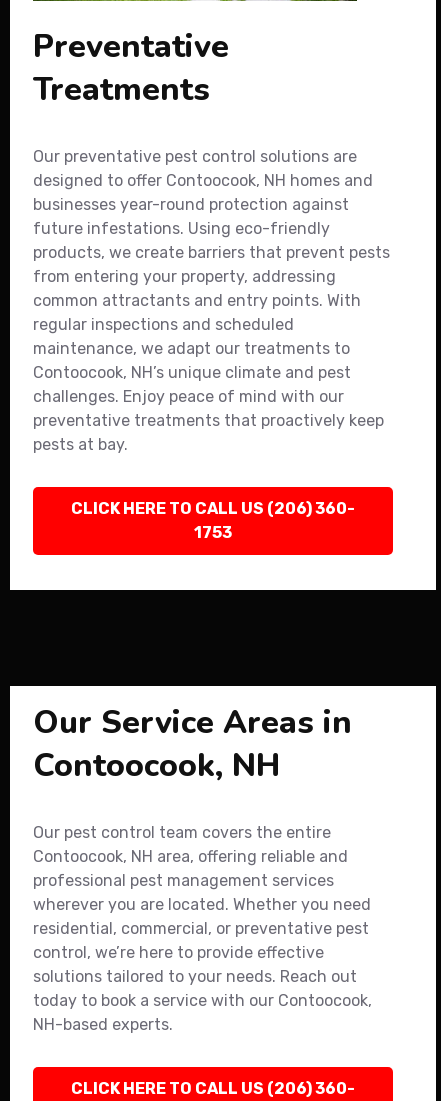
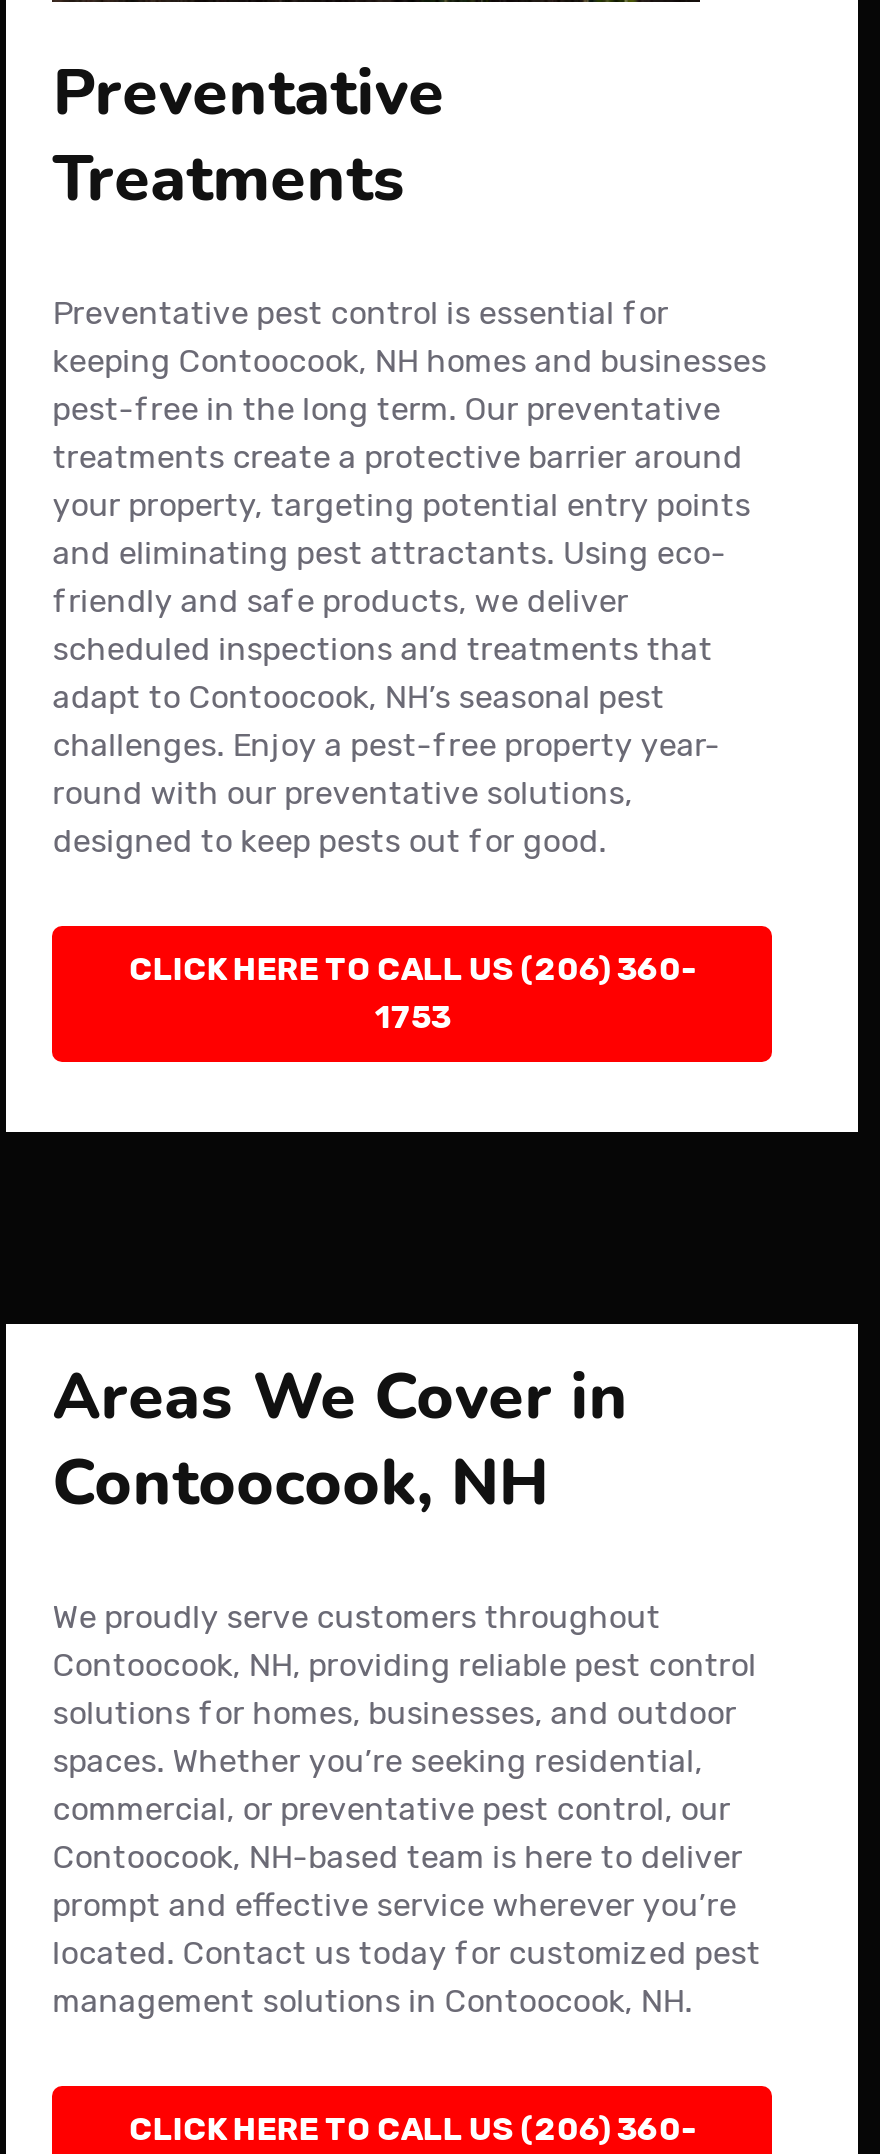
- Our preventative pest control solutions are
- designed to offer Contoocook, NH homes and
- businesses year-round protection against
- future infestations. Using eco-friendly
- products, we create barriers that prevent pests
- from entering your property, addressing
- common attractants and entry points. With
- regular inspections and scheduled
- maintenance, we adapt our treatments to
- Contoocook, NH’s unique climate and pest
- challenges. Enjoy peace of mind with our
- preventative treatments that proactively keep
- pests at bay.
+ Preventative pest control is essential for
+ keeping Contoocook, NH homes and businesses
+ pest-free in the long term. Our preventative
+ treatments create a protective barrier around
+ your property, targeting potential entry points
+ and eliminating pest attractants. Using eco-
+ friendly and safe products, we deliver
+ scheduled inspections and treatments that
+ adapt to Contoocook, NH’s seasonal pest
+ challenges. Enjoy a pest-free property year-
+ round with our preventative solutions,
+ designed to keep pests out for good.

- Our Service Areas in
+ Areas We Cover in

- Our pest control team covers the entire
- Contoocook, NH area, offering reliable and
- professional pest management services
- wherever you are located. Whether you need
- residential, commercial, or preventative pest
- control, we’re here to provide effective
- solutions tailored to your needs. Reach out
- today to book a service with our Contoocook,
- NH-based experts.
+ We proudly serve customers throughout
+ Contoocook, NH, providing reliable pest control
+ solutions for homes, businesses, and outdoor
+ spaces. Whether you’re seeking residential,
+ commercial, or preventative pest control, our
+ Contoocook, NH-based team is here to deliver
+ prompt and effective service wherever you’re
+ located. Contact us today for customized pest
+ management solutions in Contoocook, NH.
